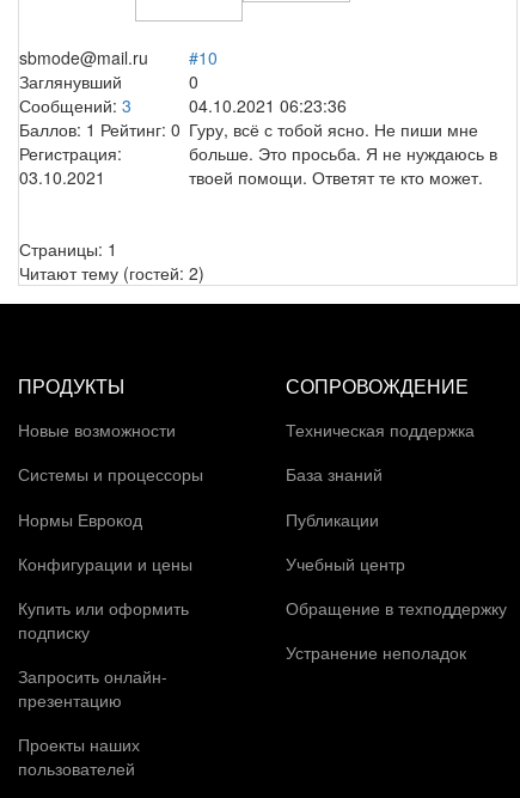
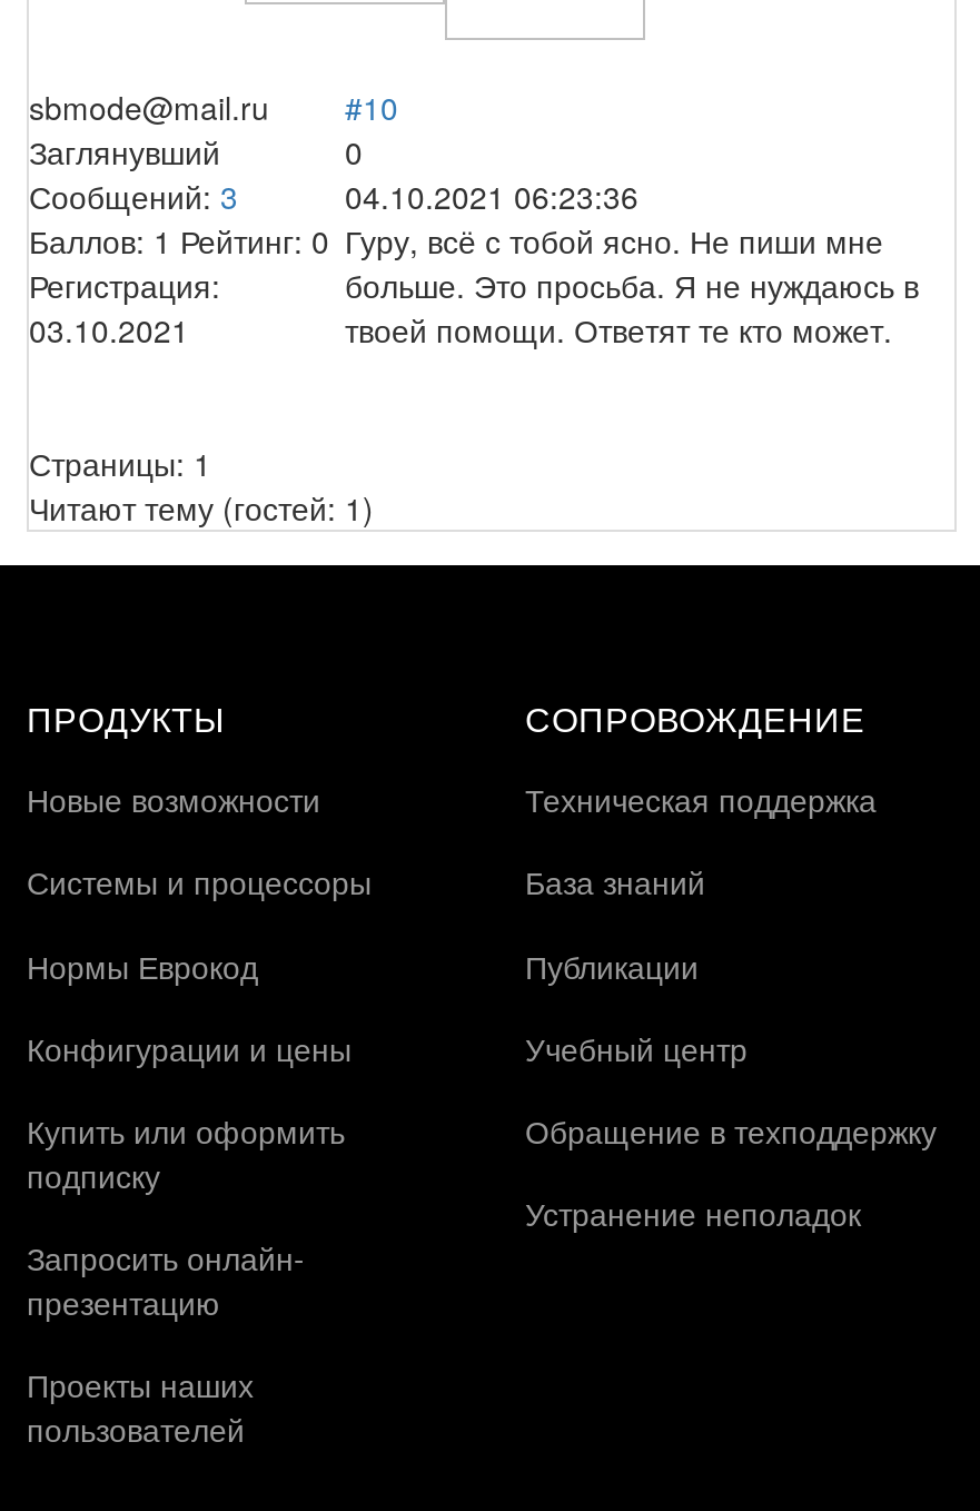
- Читают тему (гостей: 2)
+ Читают тему (гостей: 1)
